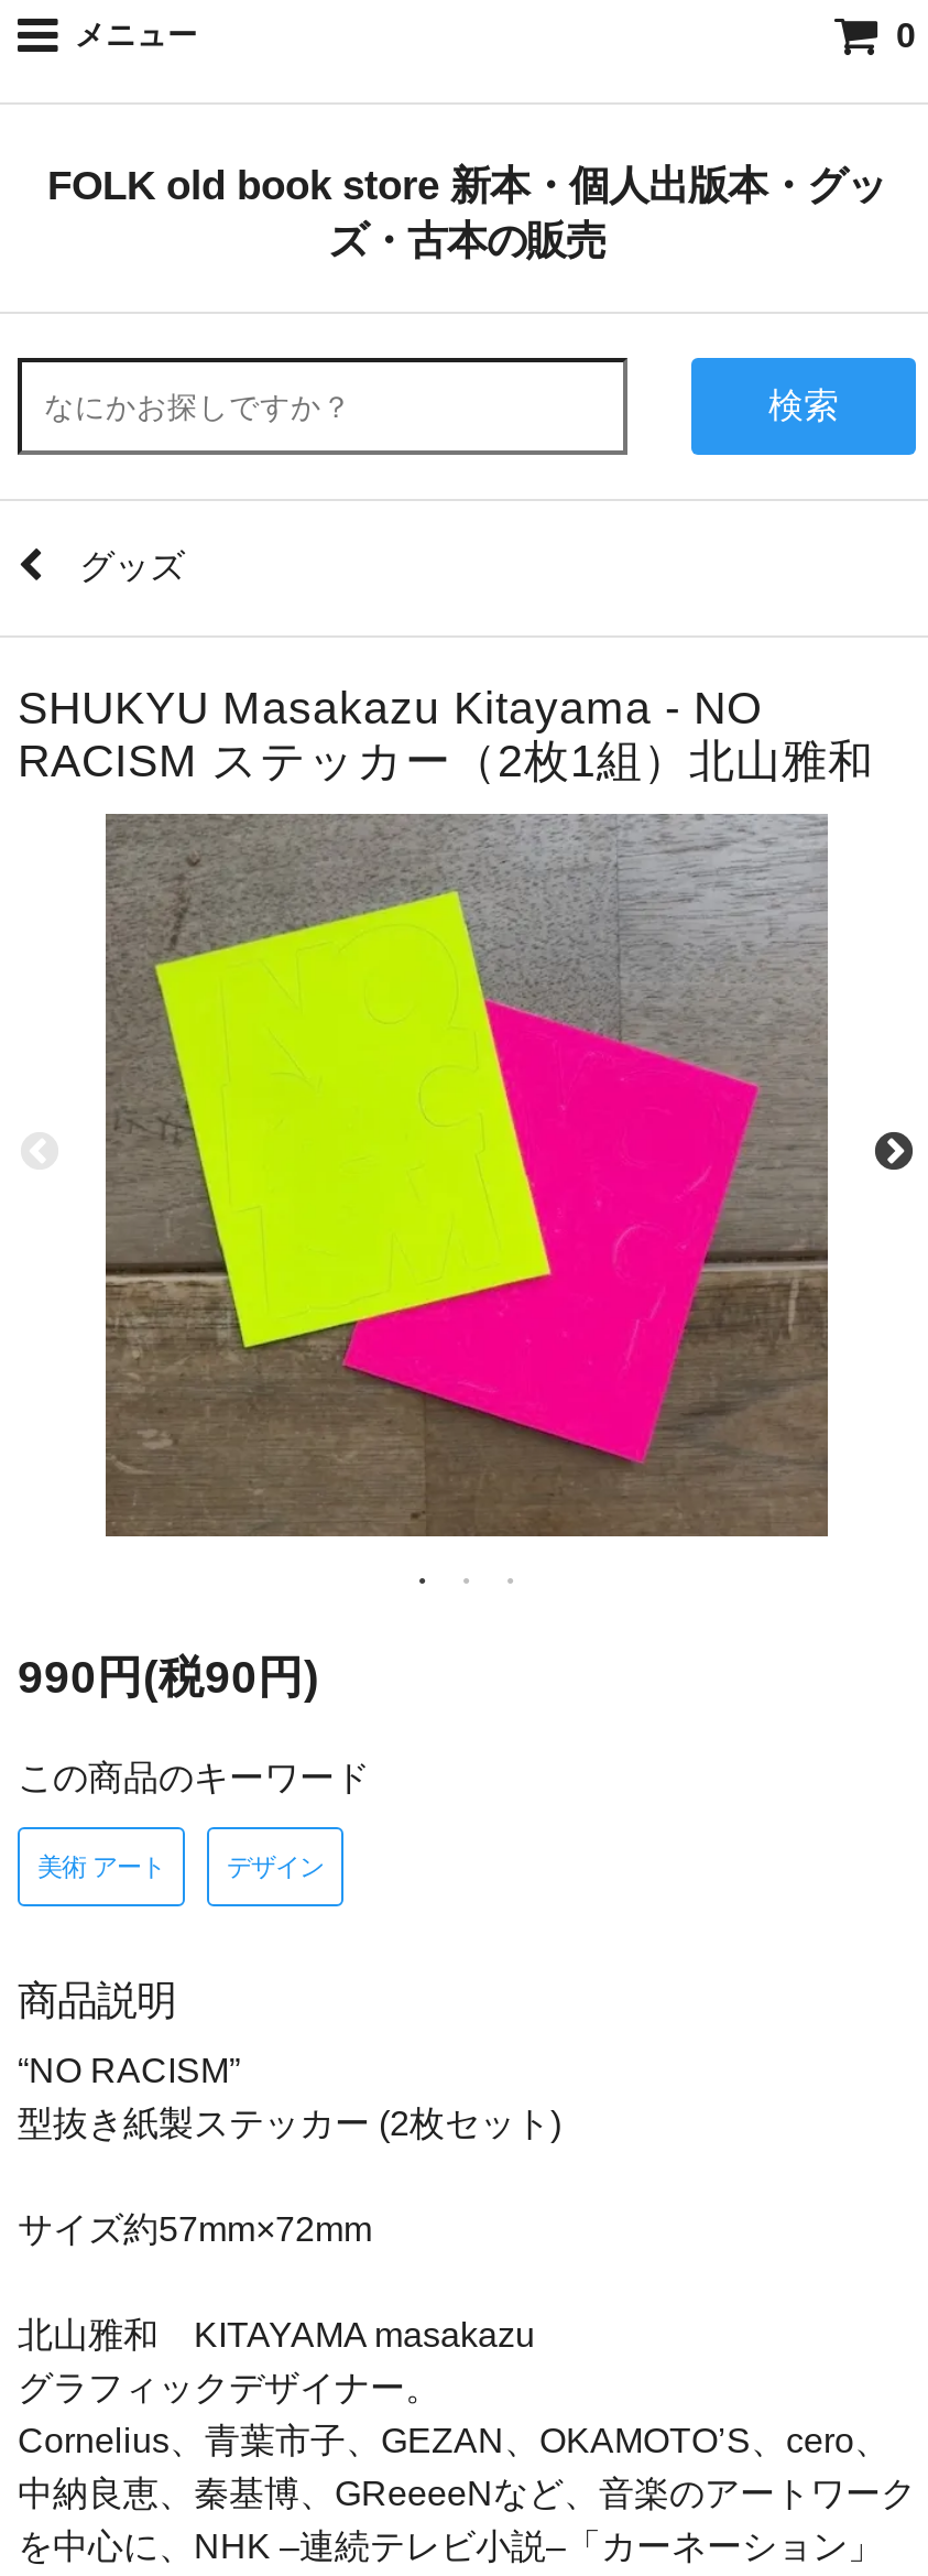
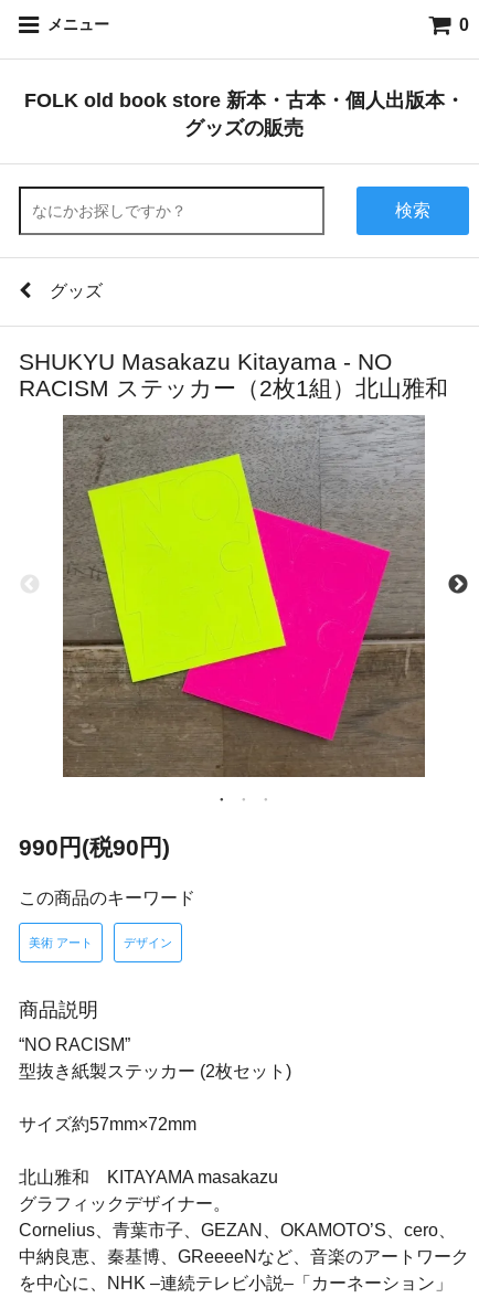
- FOLK old book store 新本・個人出版本・グッ
- ズ・古本の販売
+ FOLK old book store 新本・古本・個人出版本・
+ グッズの販売
